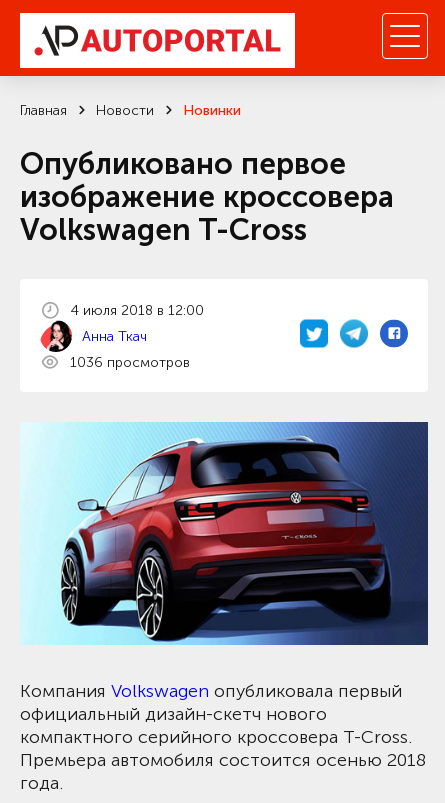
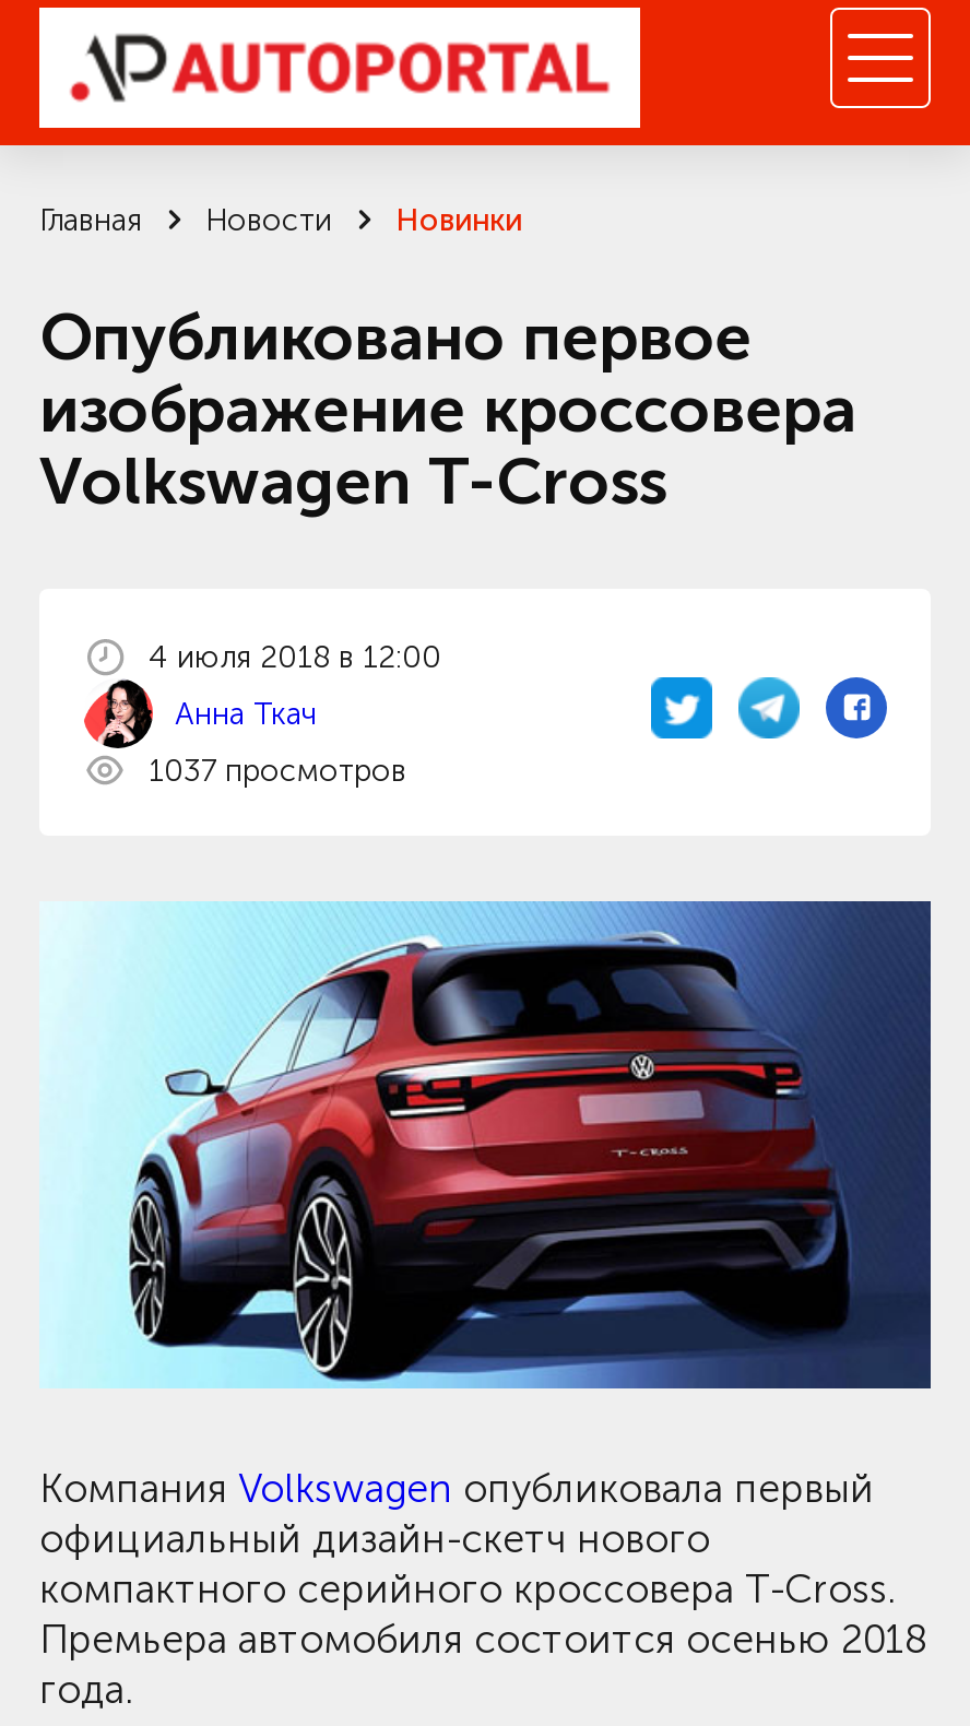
- 1036 просмотров
+ 1037 просмотров
